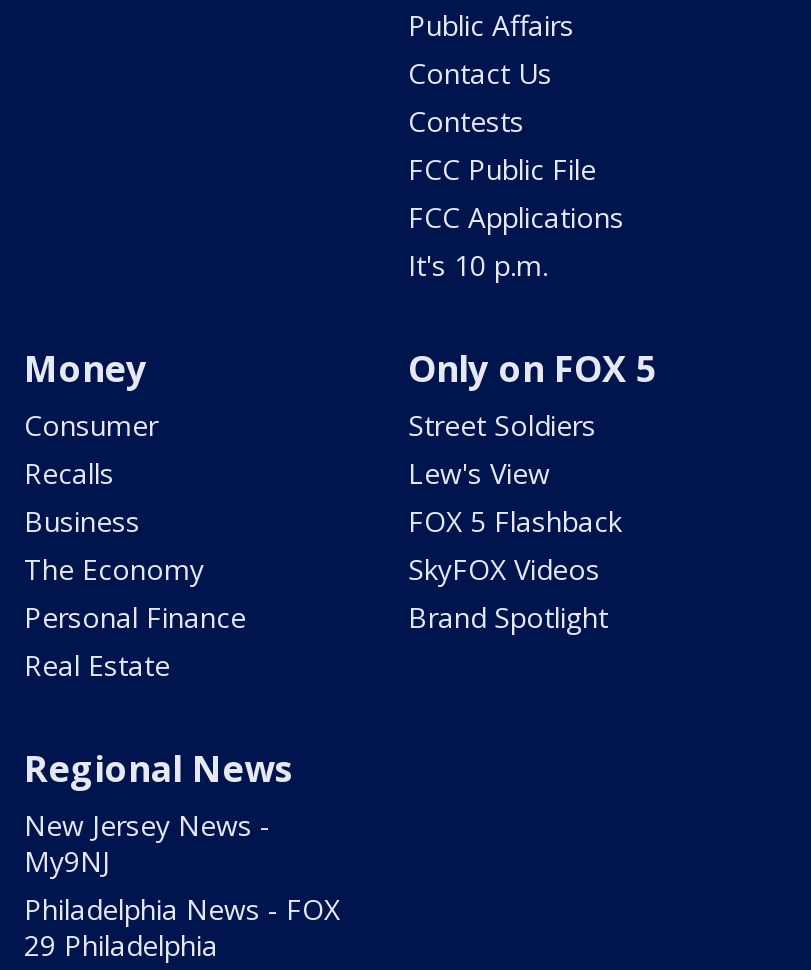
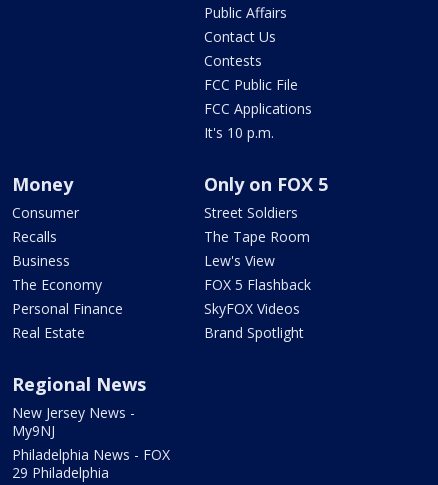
moved down: Lew's View | FOX 5 Flashback | SkyFOX Videos | Brand Spotlight

+ The Tape Room
